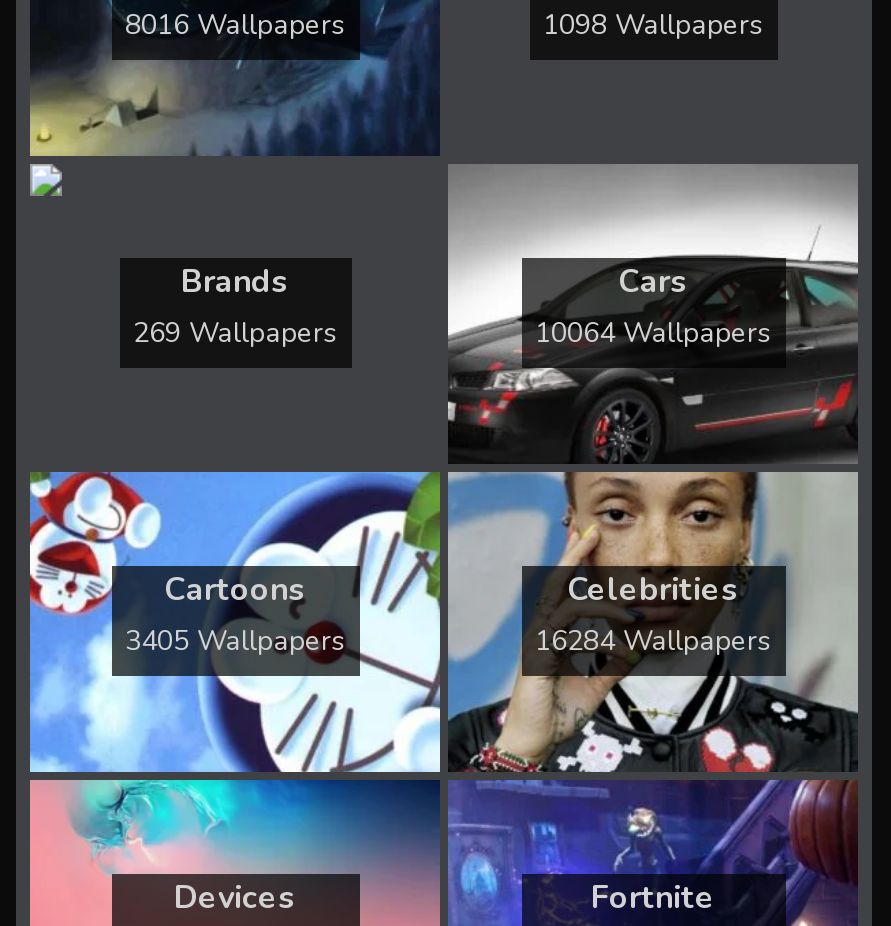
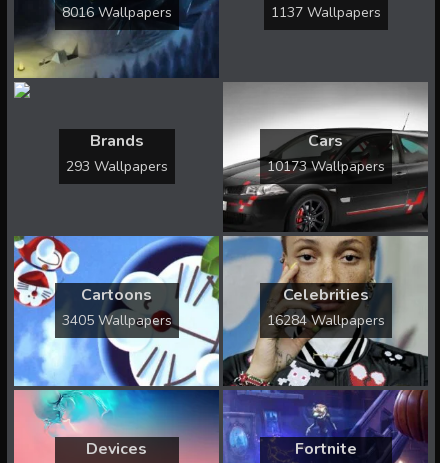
- 1098 Wallpapers
+ 1137 Wallpapers

- 269 Wallpapers
+ 293 Wallpapers

- 10064 Wallpapers
+ 10173 Wallpapers
